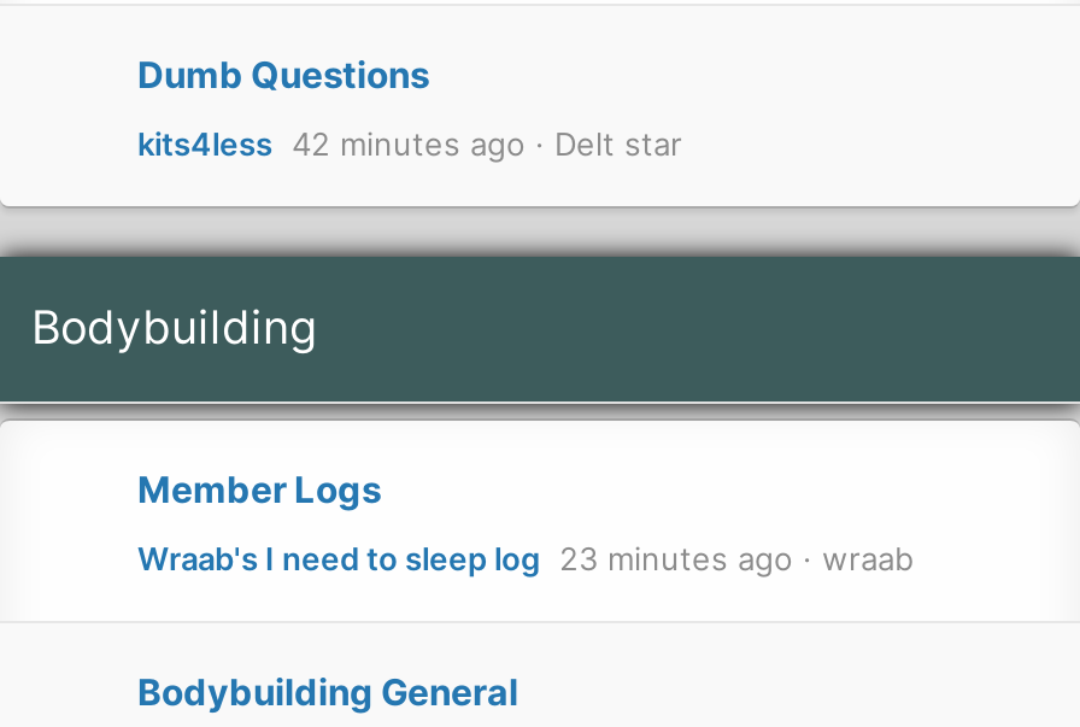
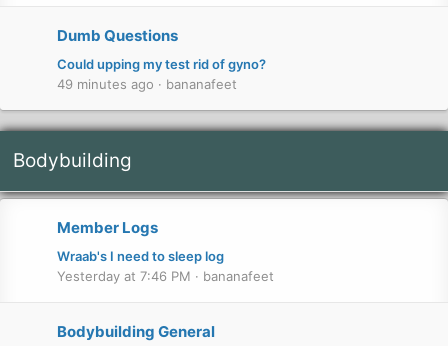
- kits4less 42 minutes ago
- Delt star
+ Could upping my test rid of gyno?
+ 49 minutes ago
+ bananafeet

- Wraab's I need to sleep log 23 minutes ago
- wraab
+ Wraab's I need to sleep log
+ Yesterday at 7:46 PM
+ bananafeet
